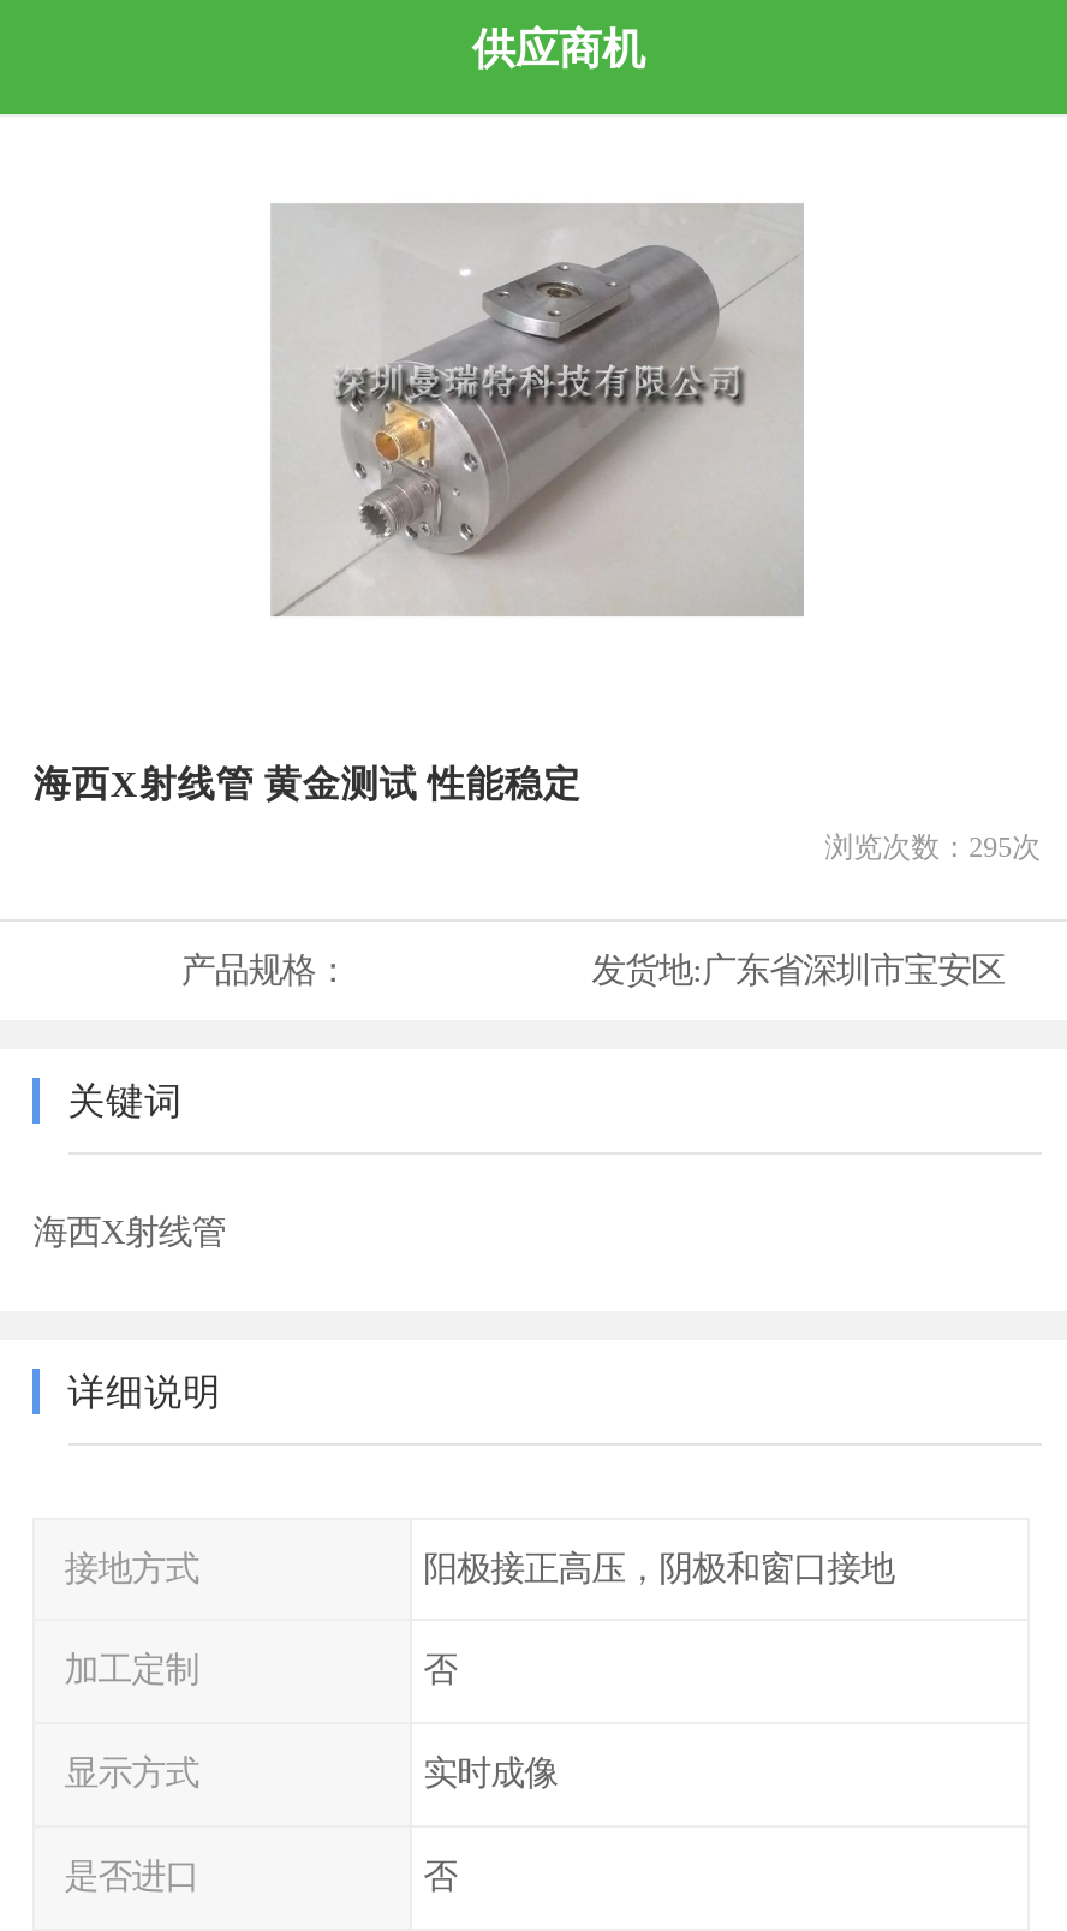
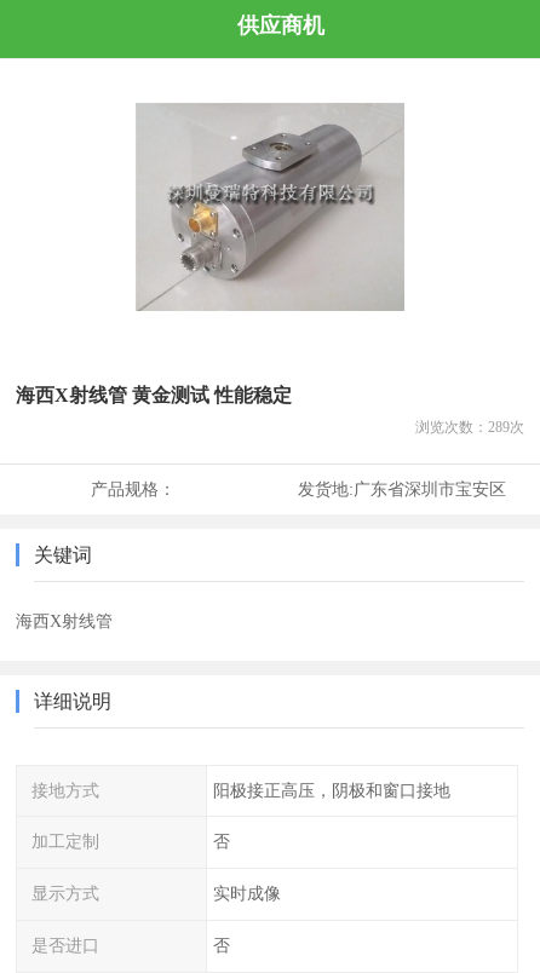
- 浏览次数：295次
+ 浏览次数：289次
